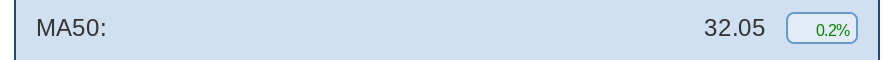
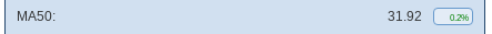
- 32.05
+ 31.92
